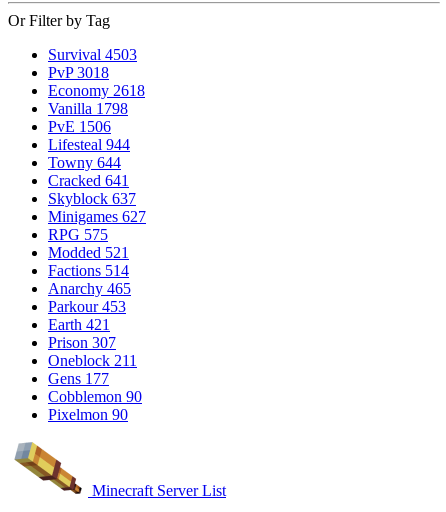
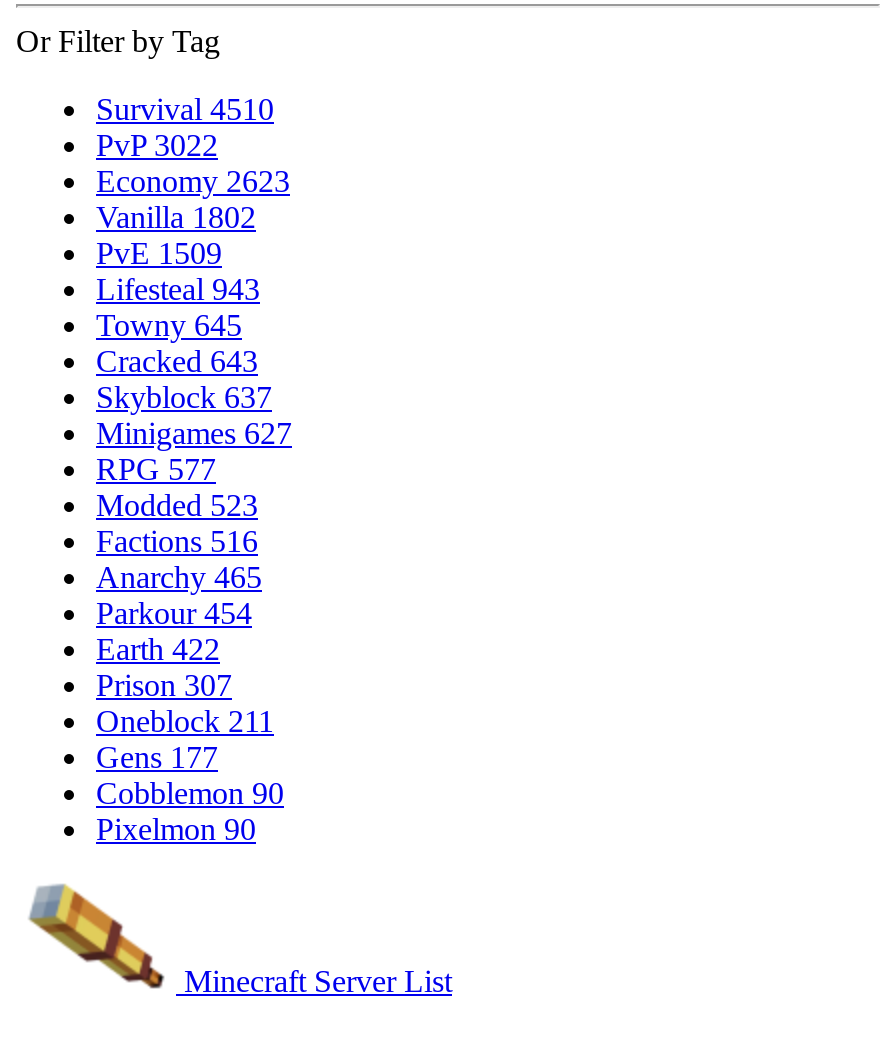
- Survival 4503
+ Survival 4510

- PvP 3018
+ PvP 3022

- Economy 2618
+ Economy 2623

- Vanilla 1798
+ Vanilla 1802

- PvE 1506
+ PvE 1509

- Lifesteal 944
+ Lifesteal 943

- Towny 644
+ Towny 645

- Cracked 641
+ Cracked 643

- RPG 575
+ RPG 577

- Modded 521
+ Modded 523

- Factions 514
+ Factions 516

- Parkour 453
+ Parkour 454

- Earth 421
+ Earth 422
